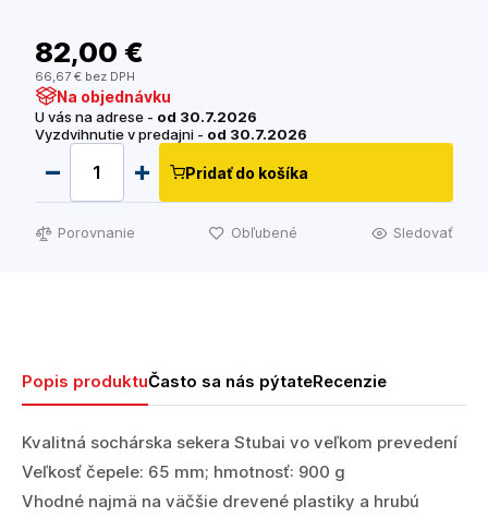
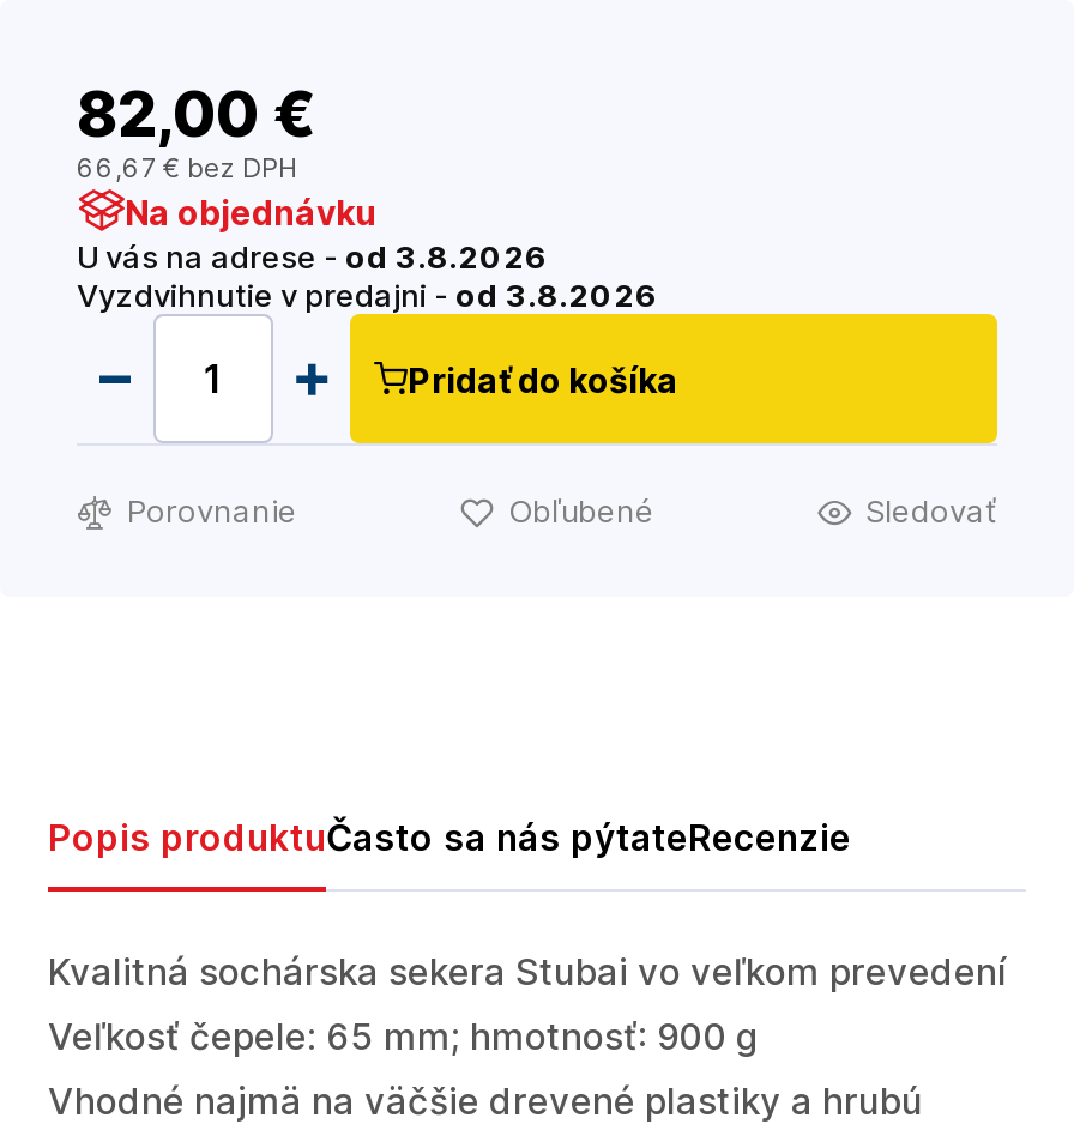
- U vás na adrese - od 30.7.2026
+ U vás na adrese - od 3.8.2026

- Vyzdvihnutie v predajni - od 30.7.2026
+ Vyzdvihnutie v predajni - od 3.8.2026
